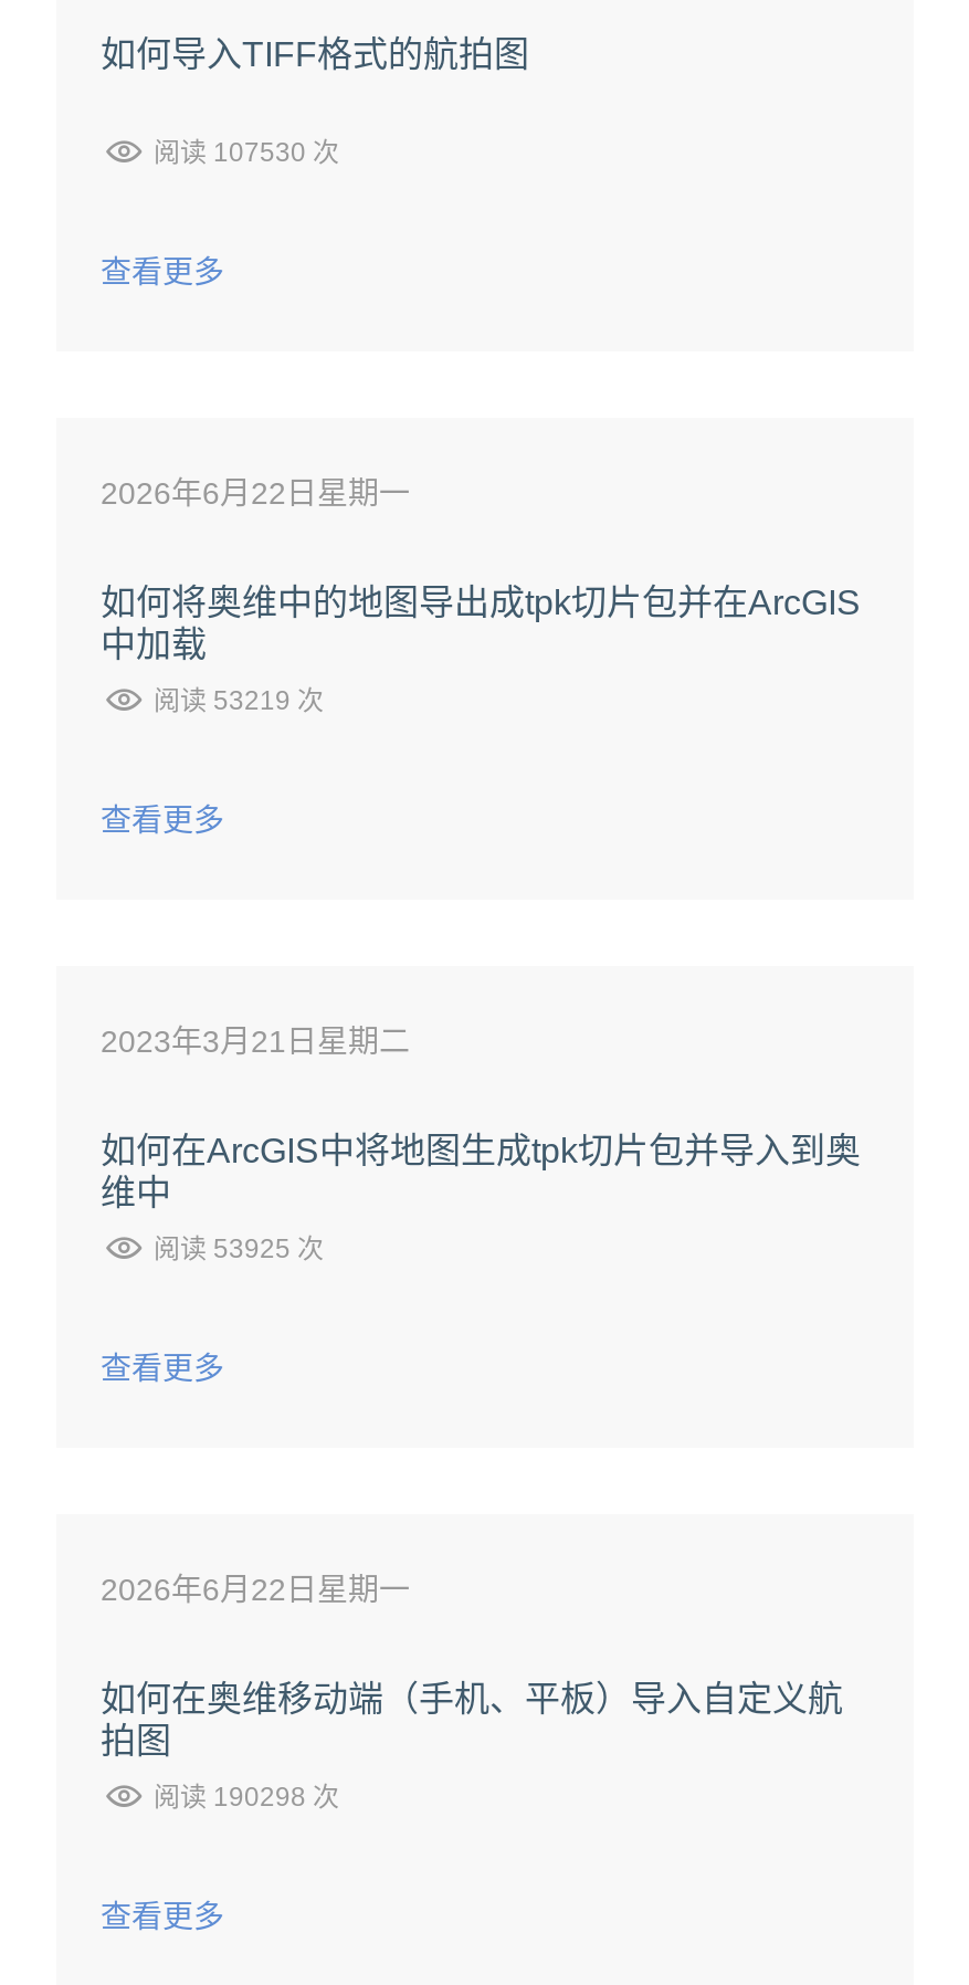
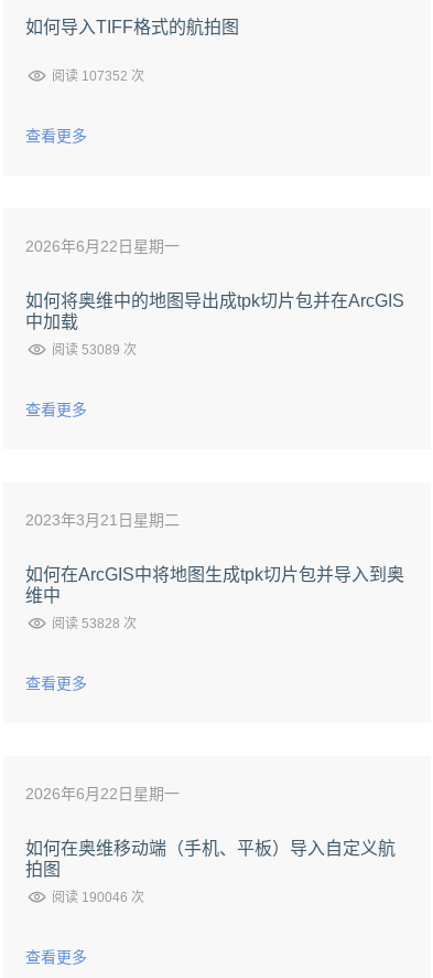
- 阅读 107530 次
+ 阅读 107352 次

- 阅读 53219 次
+ 阅读 53089 次

- 阅读 53925 次
+ 阅读 53828 次

- 阅读 190298 次
+ 阅读 190046 次
